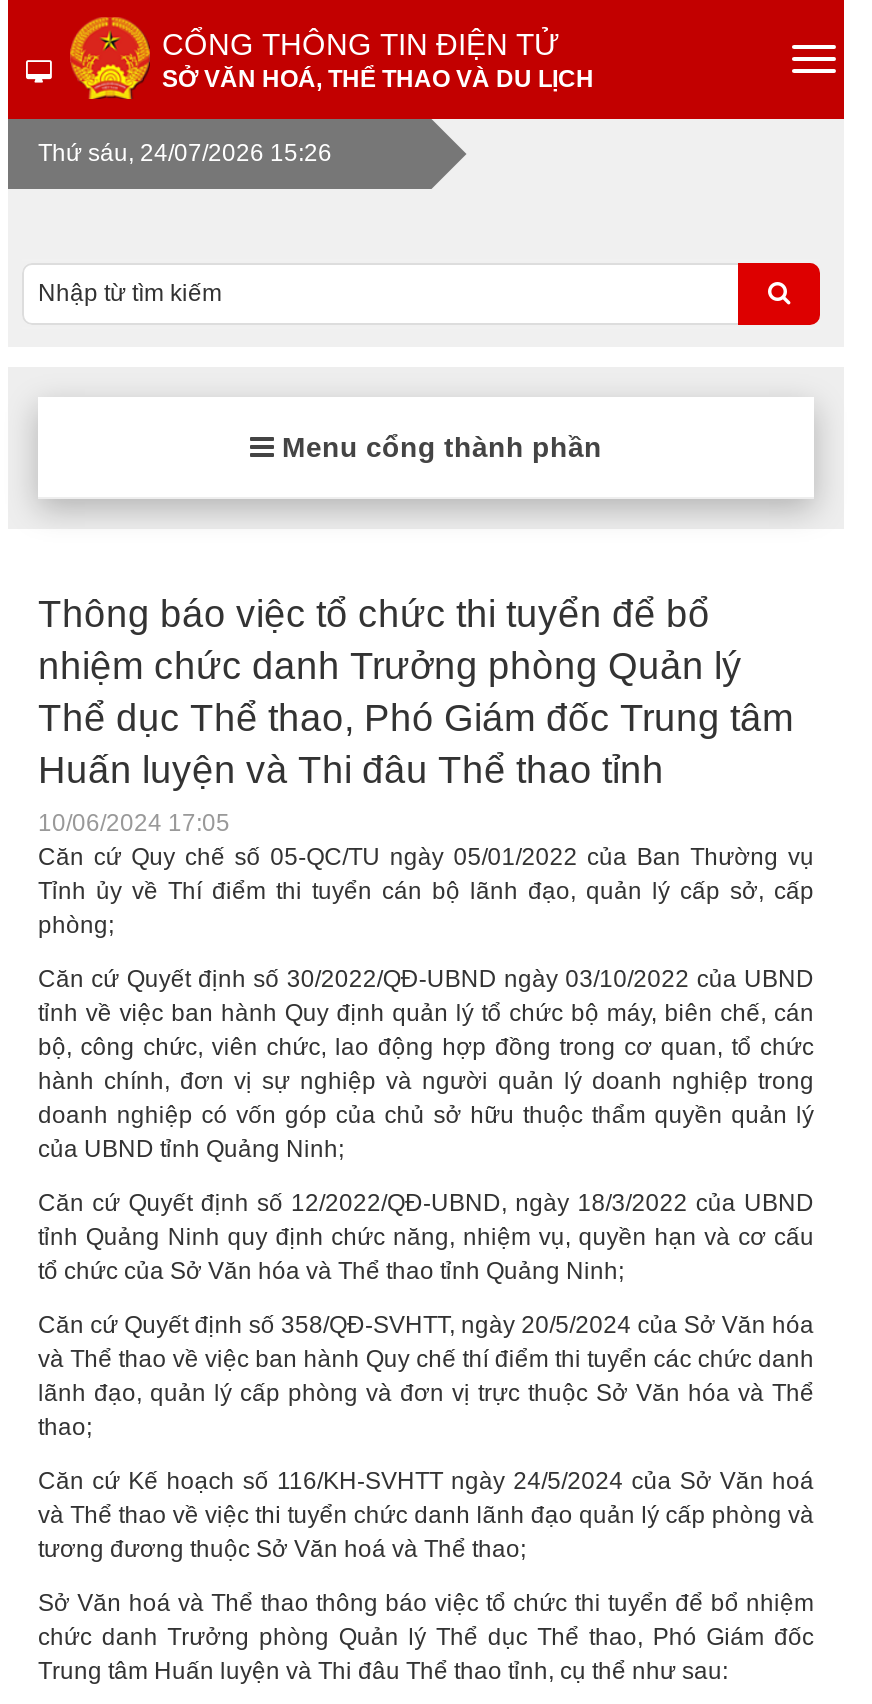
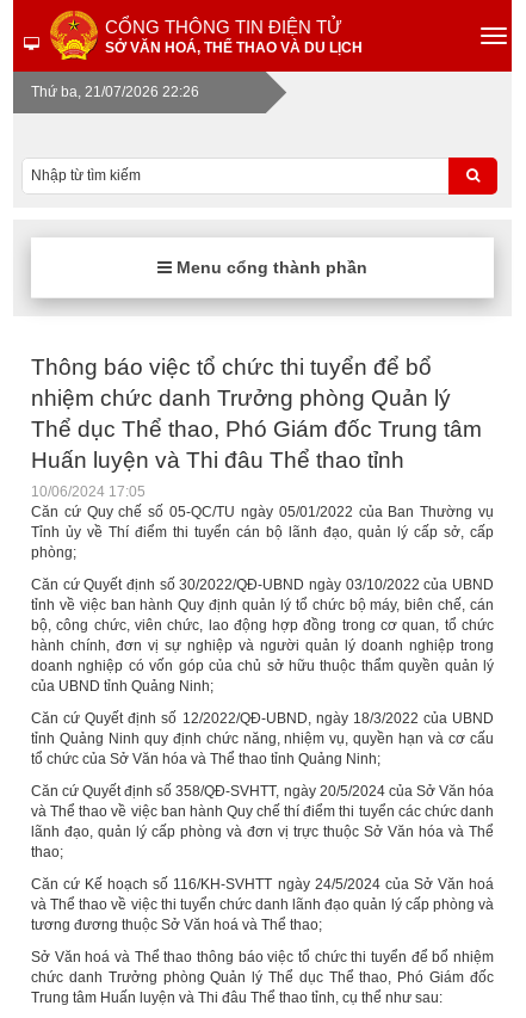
- Thứ sáu, 24/07/2026 15:26
+ Thứ ba, 21/07/2026 22:26
